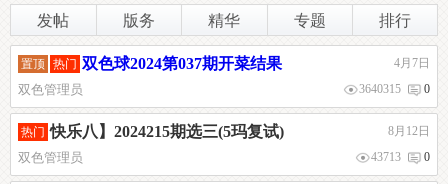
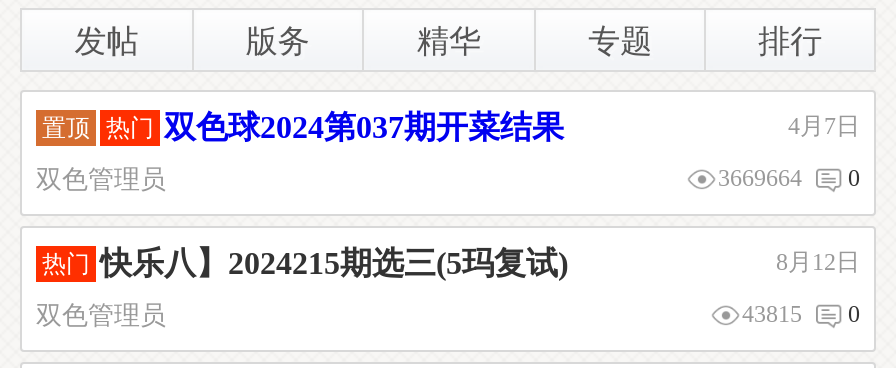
- 3640315 0
+ 3669664 0

- 43713 0
+ 43815 0
